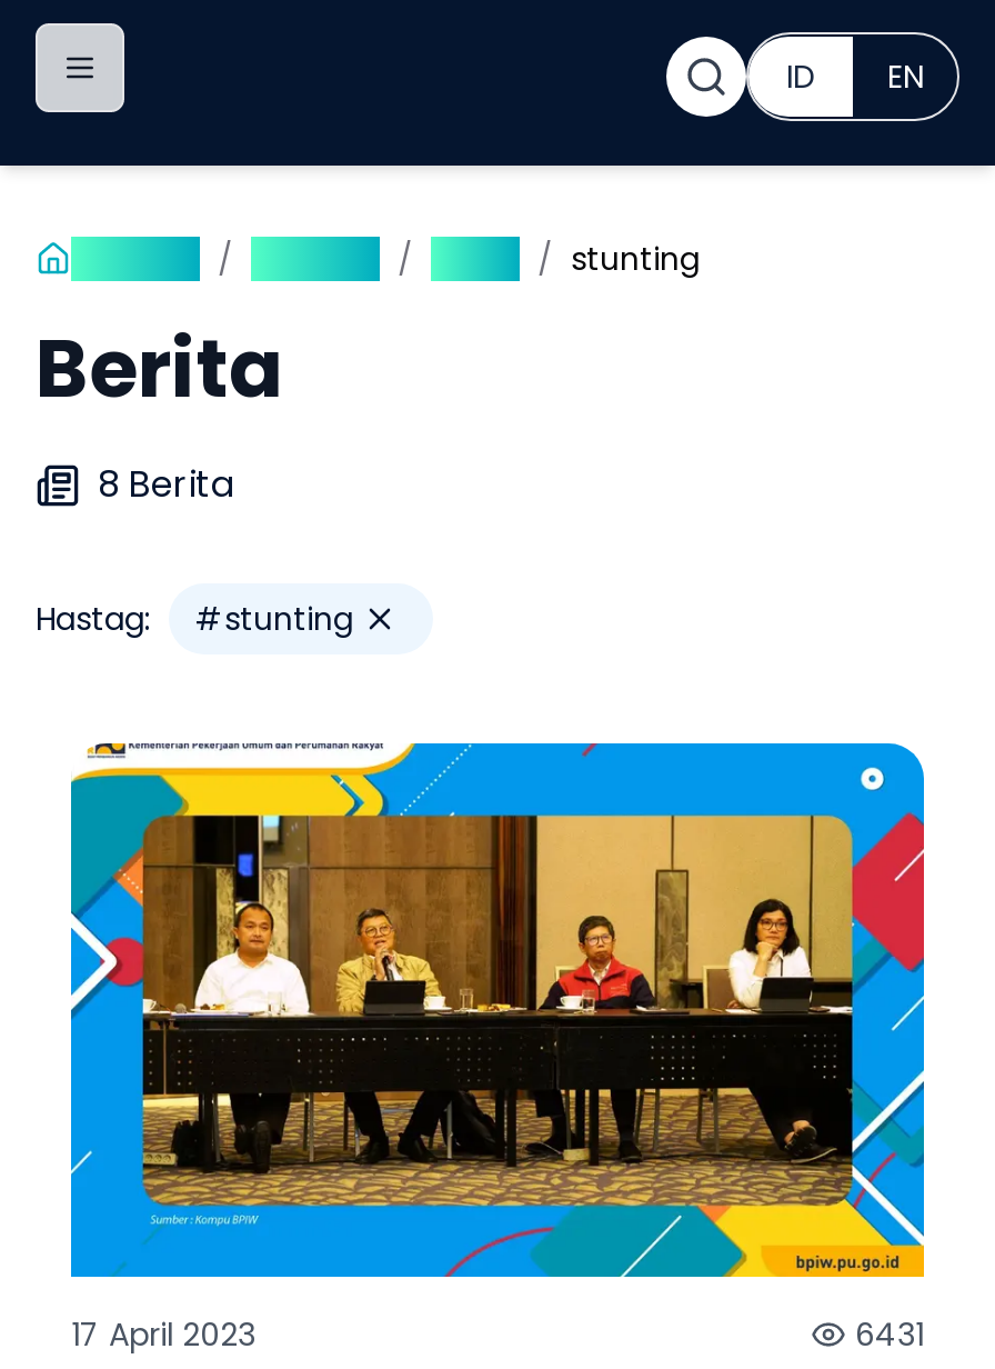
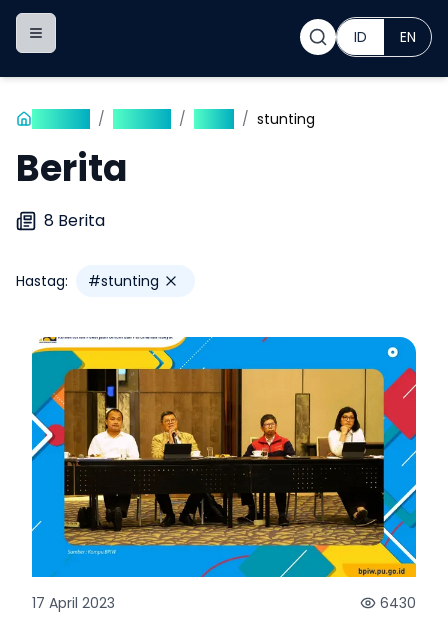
- 6431
+ 6430
